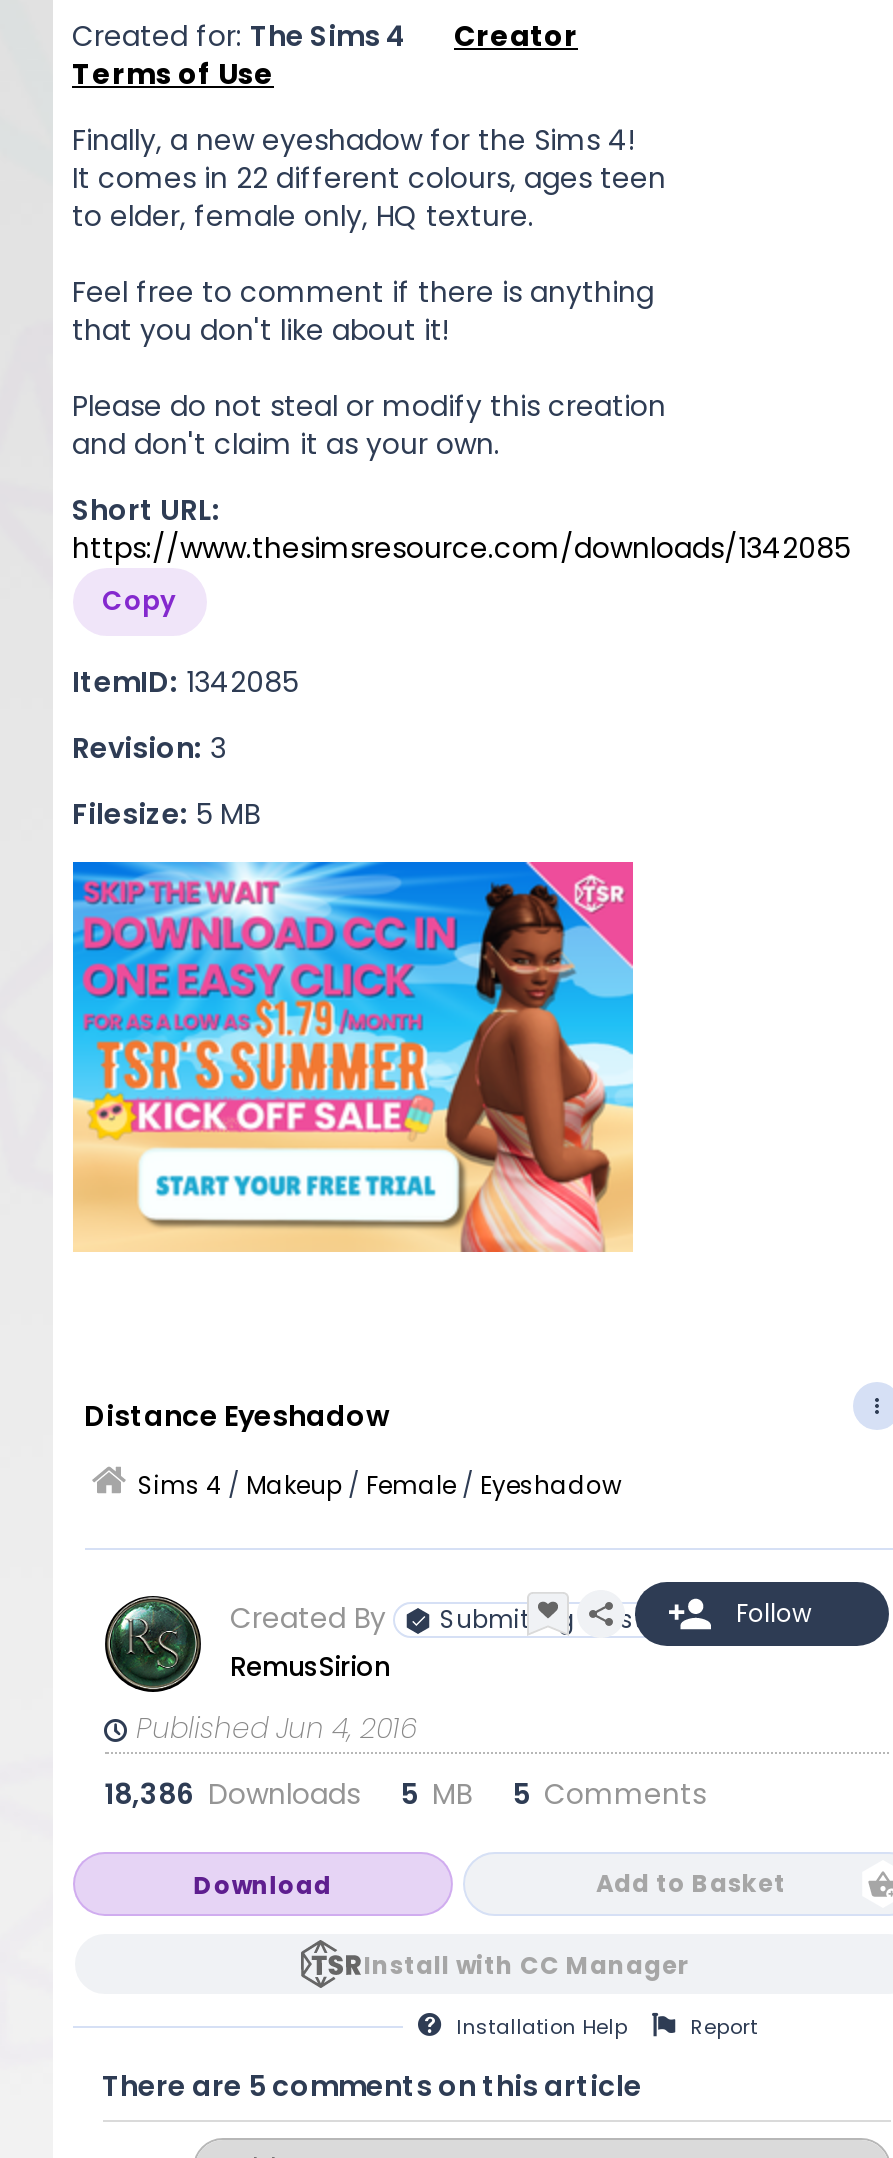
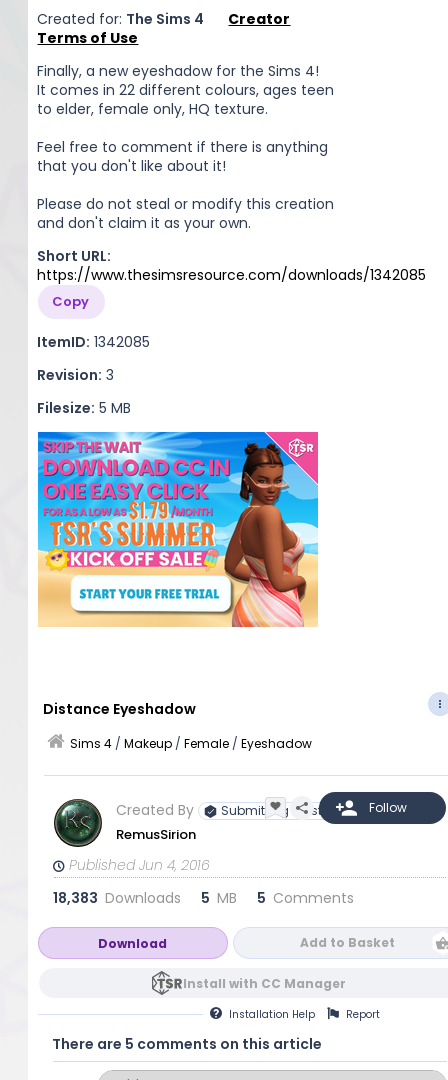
- 18,386 Downloads 5 MB 5 Comments
+ 18,383 Downloads 5 MB 5 Comments
